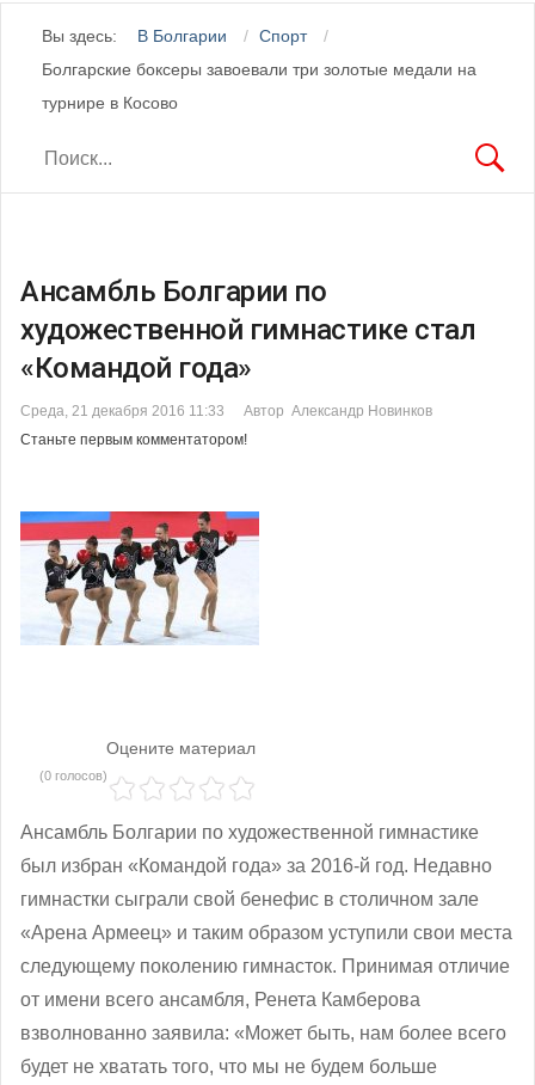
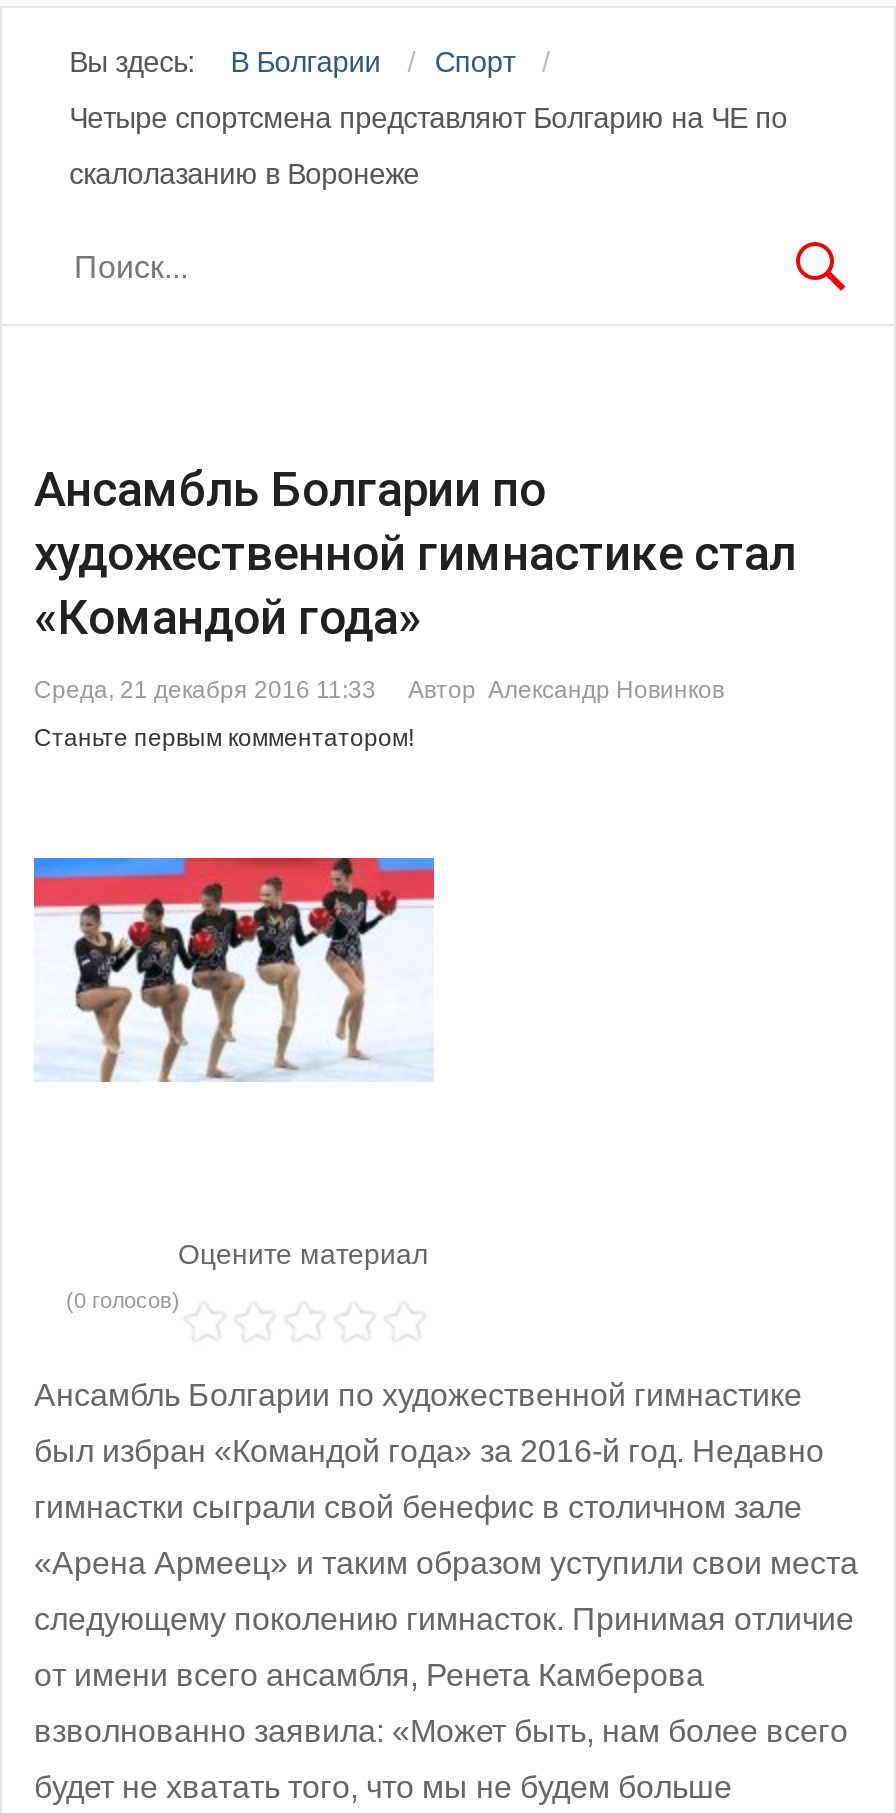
- Болгарские боксеры завоевали три золотые медали на
+ Четыре спортсмена представляют Болгарию на ЧЕ по

- турнире в Косово
+ скалолазанию в Воронеже
